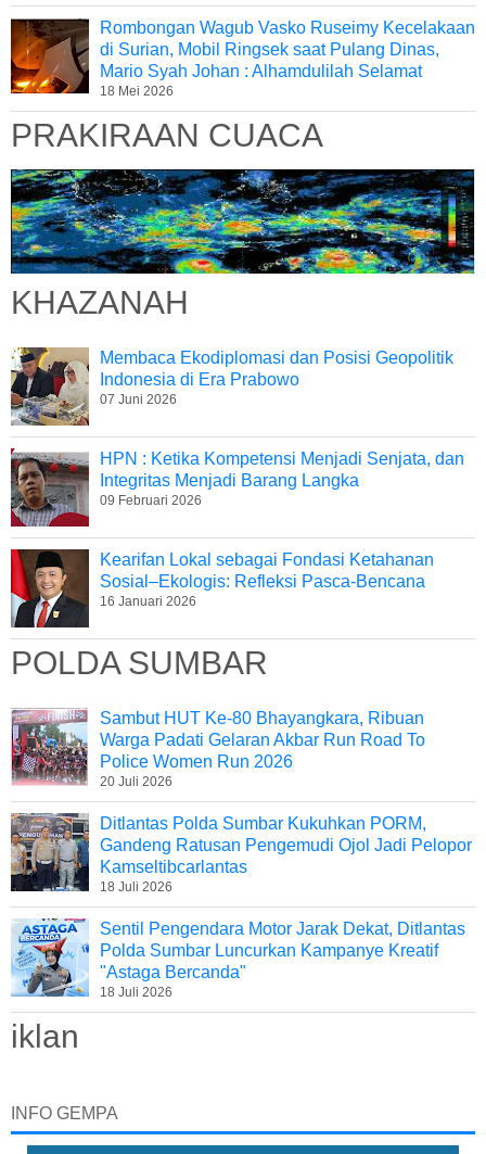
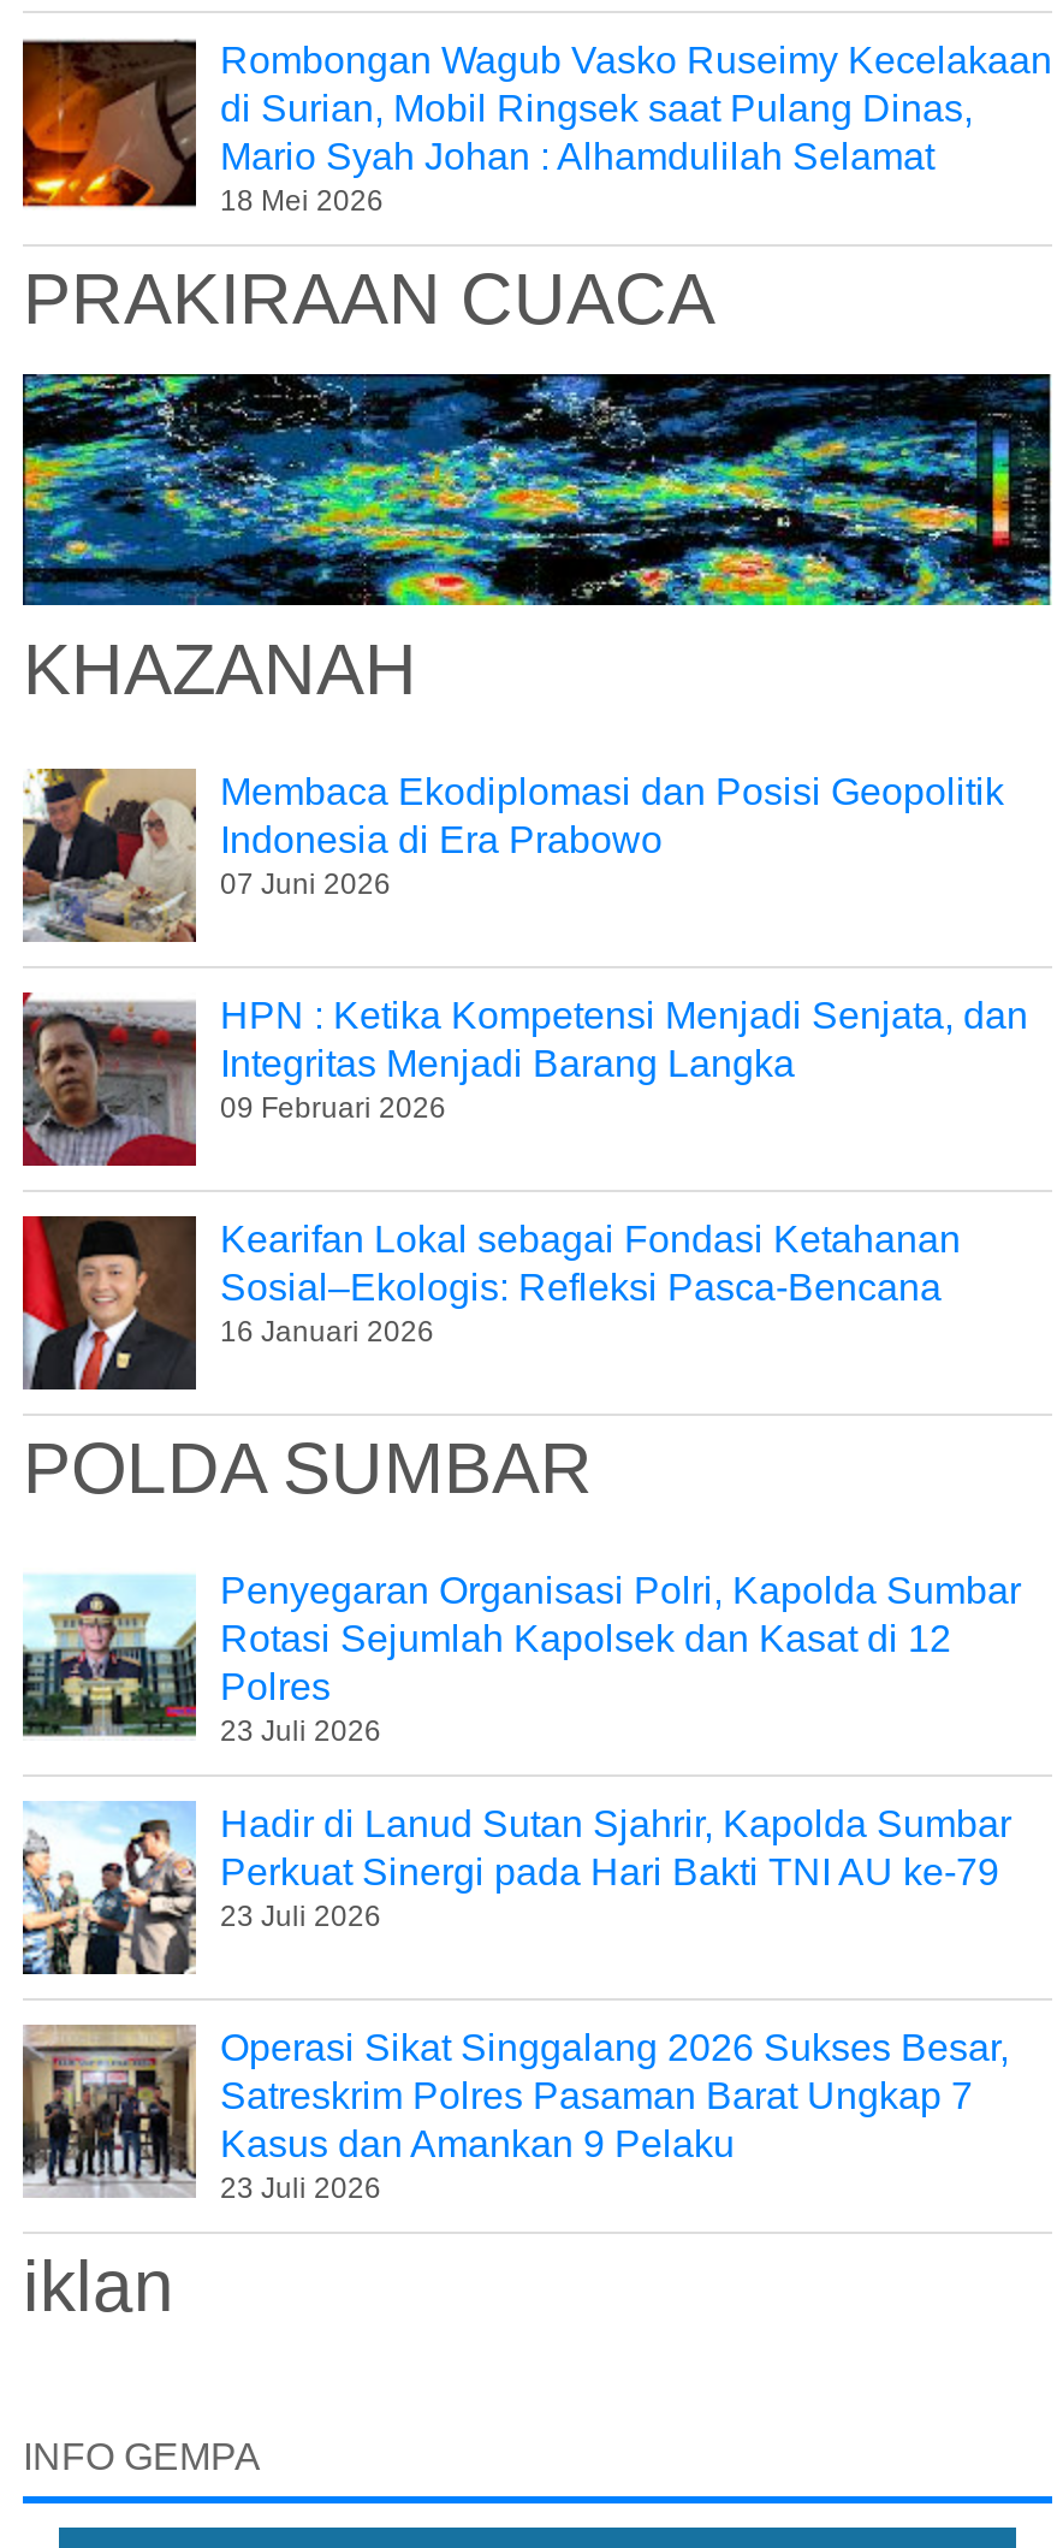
- [image]
- Sambut HUT Ke-80 Bhayangkara, Ribuan
- Warga Padati Gelaran Akbar Run Road To
- Police Women Run 2026
- 20 Juli 2026
+ [image]
+ Penyegaran Organisasi Polri, Kapolda Sumbar
+ Rotasi Sejumlah Kapolsek dan Kasat di 12
+ Polres
+ 23 Juli 2026

- [image]
- Ditlantas Polda Sumbar Kukuhkan PORM,
- Gandeng Ratusan Pengemudi Ojol Jadi Pelopor
- Kamseltibcarlantas
- 18 Juli 2026
+ [image]
+ Hadir di Lanud Sutan Sjahrir, Kapolda Sumbar
+ Perkuat Sinergi pada Hari Bakti TNI AU ke-79
+ 23 Juli 2026

- [image]
- Sentil Pengendara Motor Jarak Dekat, Ditlantas
- Polda Sumbar Luncurkan Kampanye Kreatif
- "Astaga Bercanda"
- 18 Juli 2026
+ [image]
+ Operasi Sikat Singgalang 2026 Sukses Besar,
+ Satreskrim Polres Pasaman Barat Ungkap 7
+ Kasus dan Amankan 9 Pelaku
+ 23 Juli 2026
